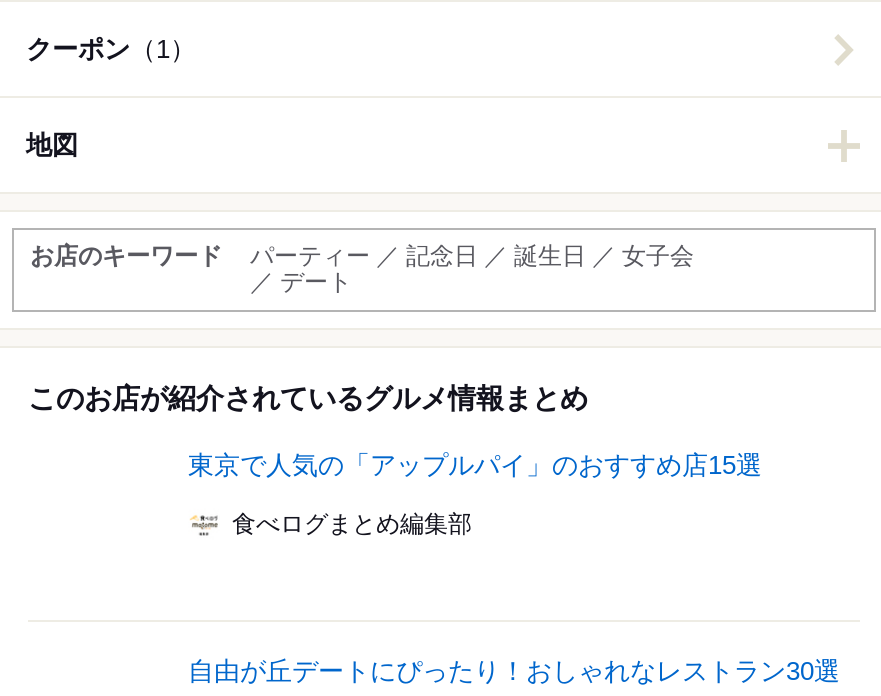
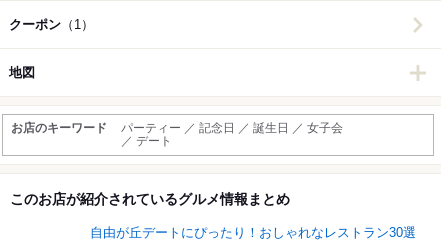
- 東京で人気の「アップルパイ」のおすすめ店15選
- 食べログまとめ編集部
